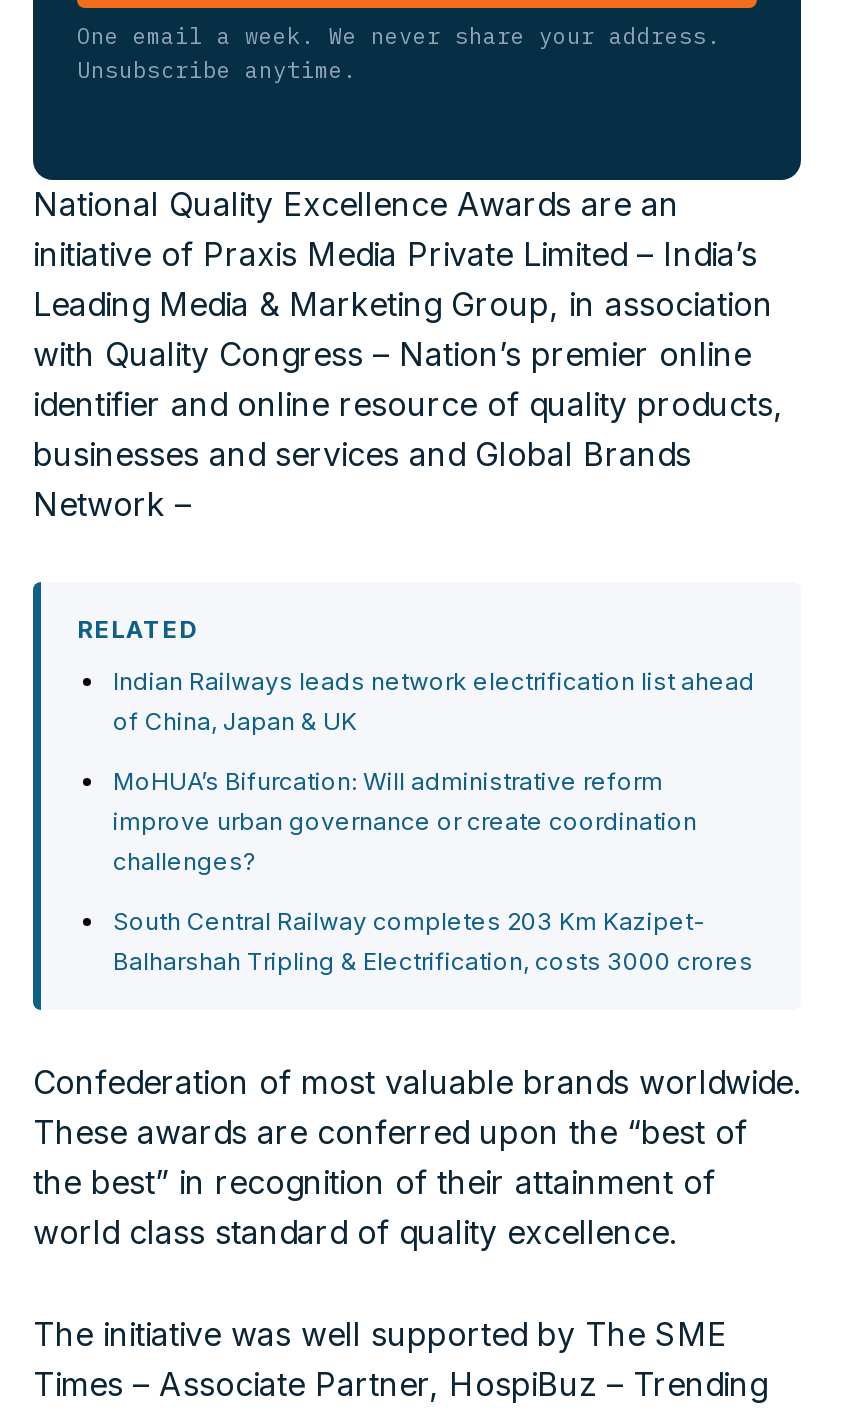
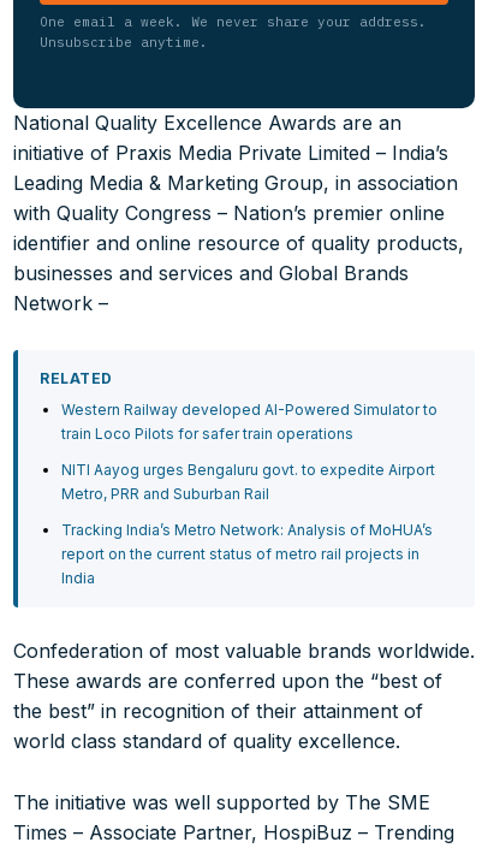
- Indian Railways leads network electrification list ahead
- of China, Japan & UK
+ Western Railway developed AI-Powered Simulator to
+ train Loco Pilots for safer train operations

- MoHUA’s Bifurcation: Will administrative reform
- improve urban governance or create coordination
- challenges?
+ NITI Aayog urges Bengaluru govt. to expedite Airport
+ Metro, PRR and Suburban Rail

- South Central Railway completes 203 Km Kazipet-
- Balharshah Tripling & Electrification, costs 3000 crores
+ Tracking India’s Metro Network: Analysis of MoHUA’s
+ report on the current status of metro rail projects in
+ India
